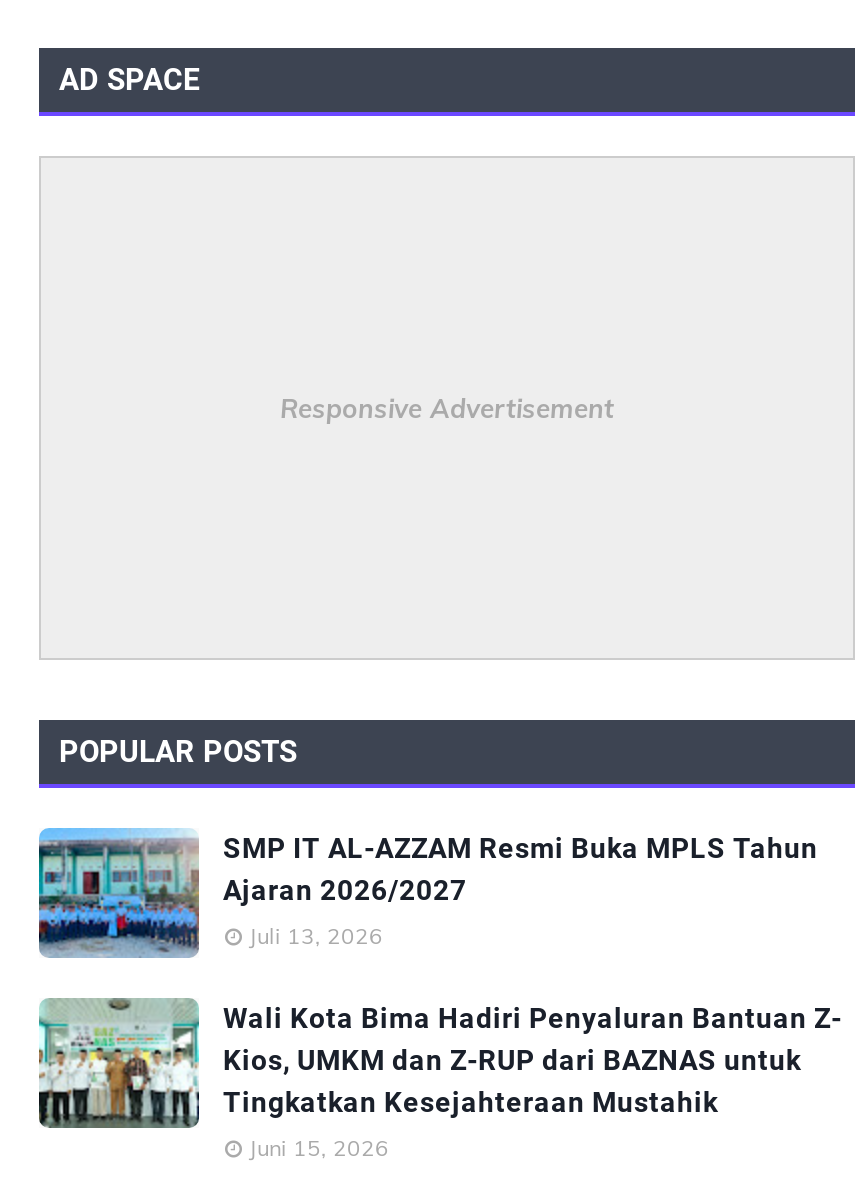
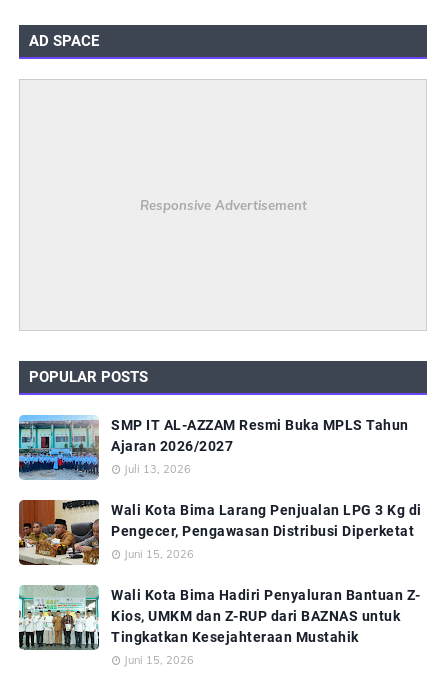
+ [image]
+ Wali Kota Bima Larang Penjualan LPG 3 Kg di
+ Pengecer, Pengawasan Distribusi Diperketat
+ Juni 15, 2026
